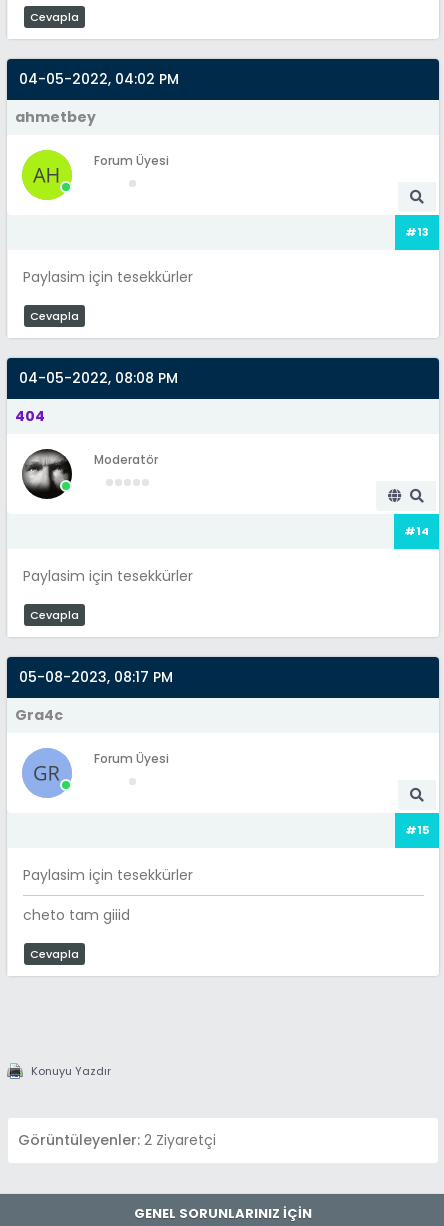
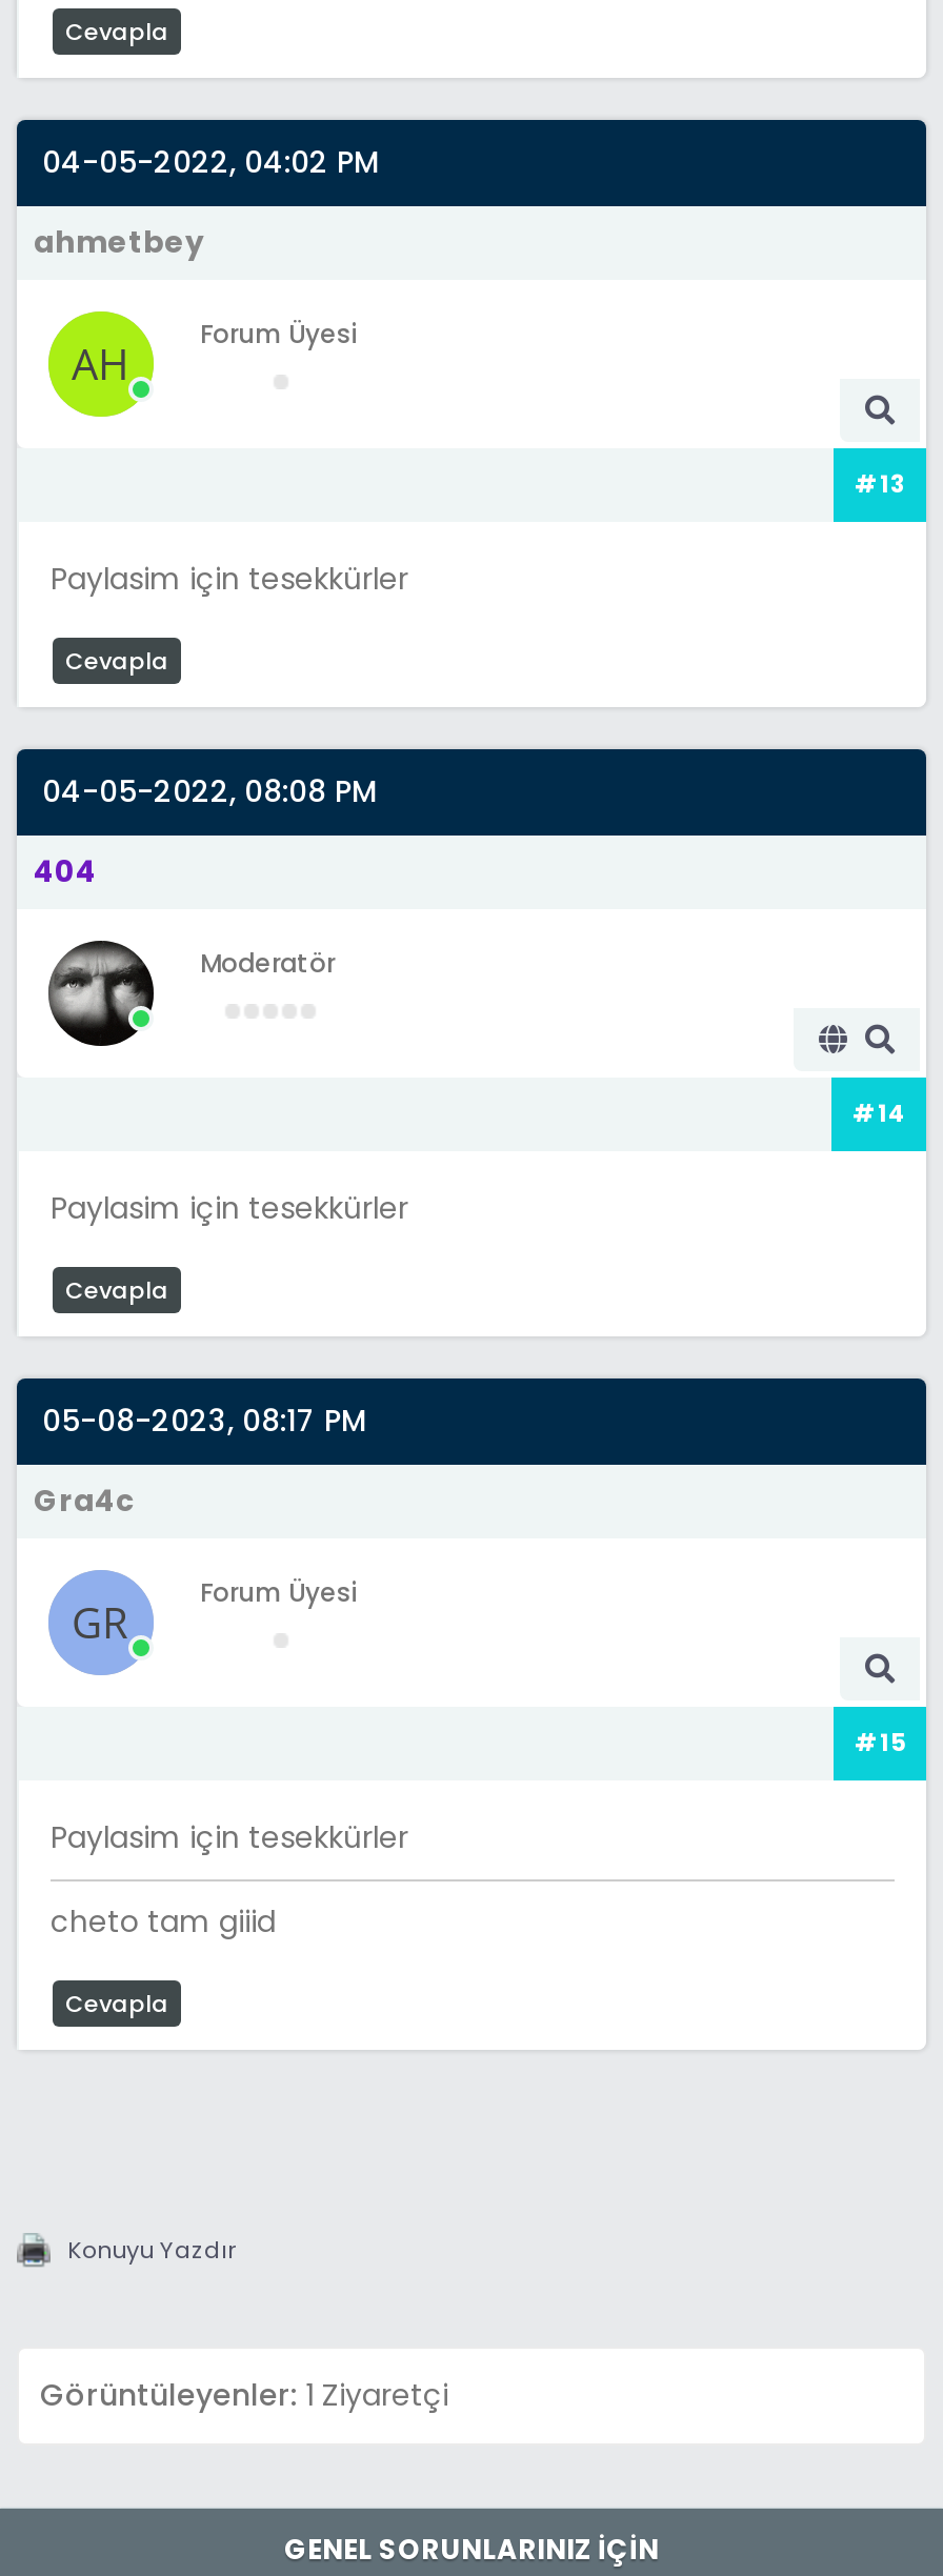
- Görüntüleyenler: 2 Ziyaretçi
+ Görüntüleyenler: 1 Ziyaretçi
